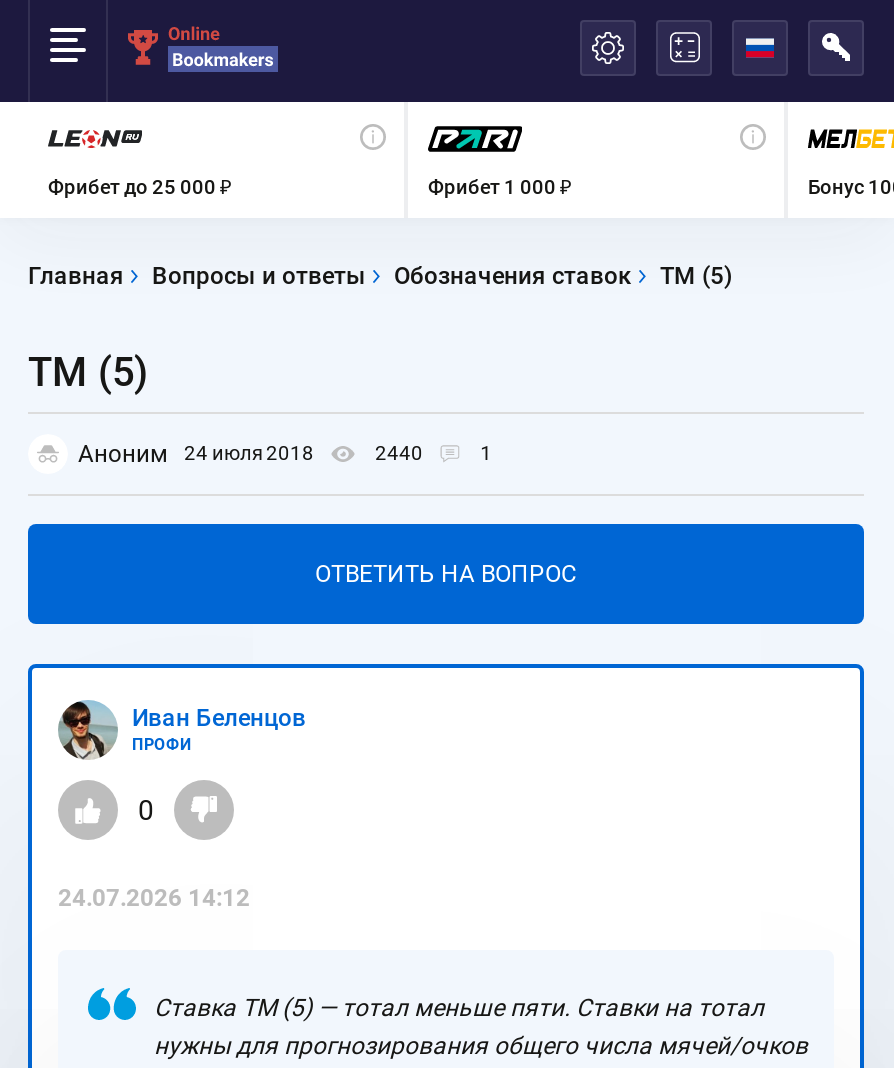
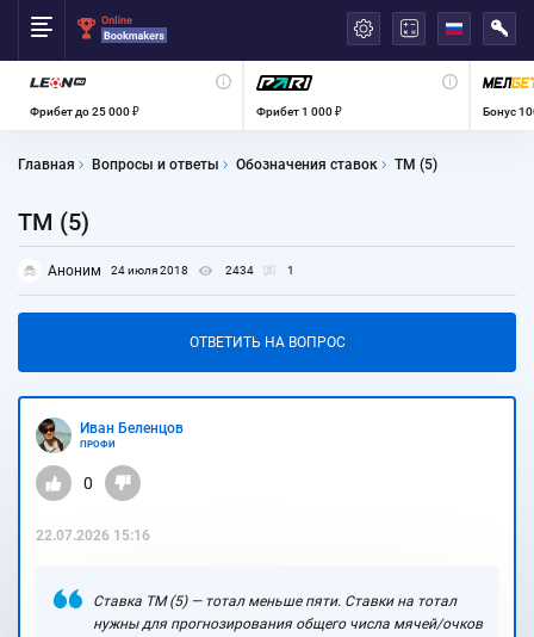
- 2440
+ 2434

- 24.07.2026 14:12
+ 22.07.2026 15:16
